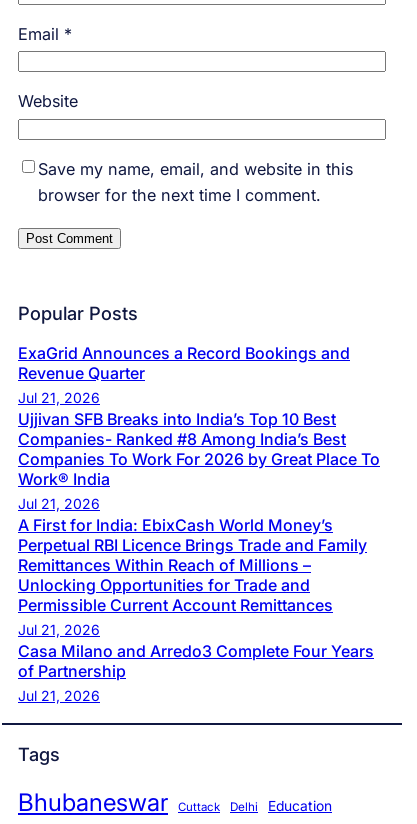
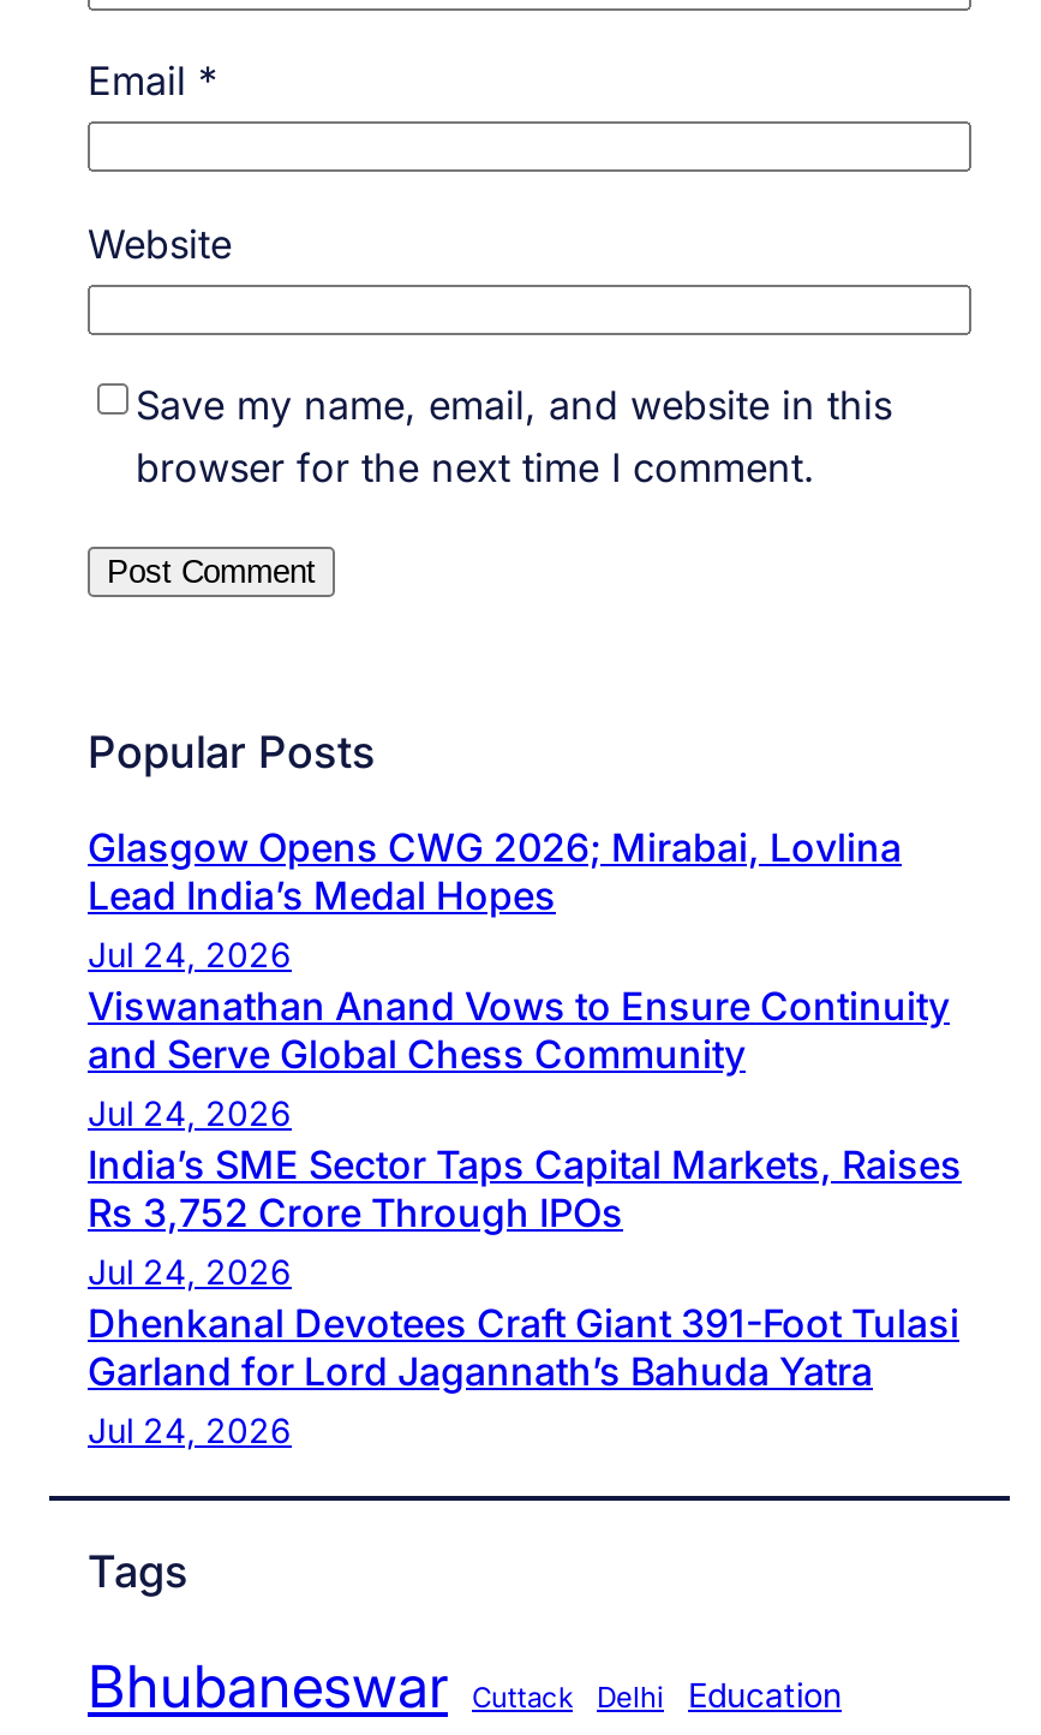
- ExaGrid Announces a Record Bookings and
- Revenue Quarter
- Jul 21, 2026
- Ujjivan SFB Breaks into India’s Top 10 Best
- Companies- Ranked #8 Among India’s Best
- Companies To Work For 2026 by Great Place To
- Work® India
- Jul 21, 2026
- A First for India: EbixCash World Money’s
- Perpetual RBI Licence Brings Trade and Family
- Remittances Within Reach of Millions –
- Unlocking Opportunities for Trade and
- Permissible Current Account Remittances
- Jul 21, 2026
- Casa Milano and Arredo3 Complete Four Years
- of Partnership
- Jul 21, 2026
+ Glasgow Opens CWG 2026; Mirabai, Lovlina
+ Lead India’s Medal Hopes
+ Jul 24, 2026
+ Viswanathan Anand Vows to Ensure Continuity
+ and Serve Global Chess Community
+ Jul 24, 2026
+ India’s SME Sector Taps Capital Markets, Raises
+ Rs 3,752 Crore Through IPOs
+ Jul 24, 2026
+ Dhenkanal Devotees Craft Giant 391-Foot Tulasi
+ Garland for Lord Jagannath’s Bahuda Yatra
+ Jul 24, 2026
